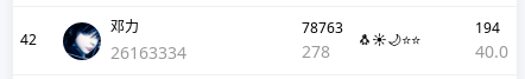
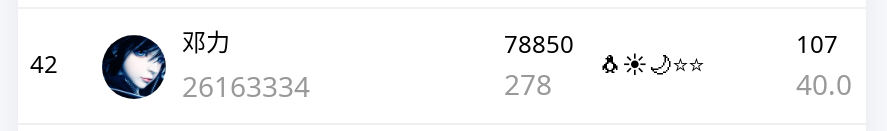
- 78763
+ 78850

- 194
+ 107
